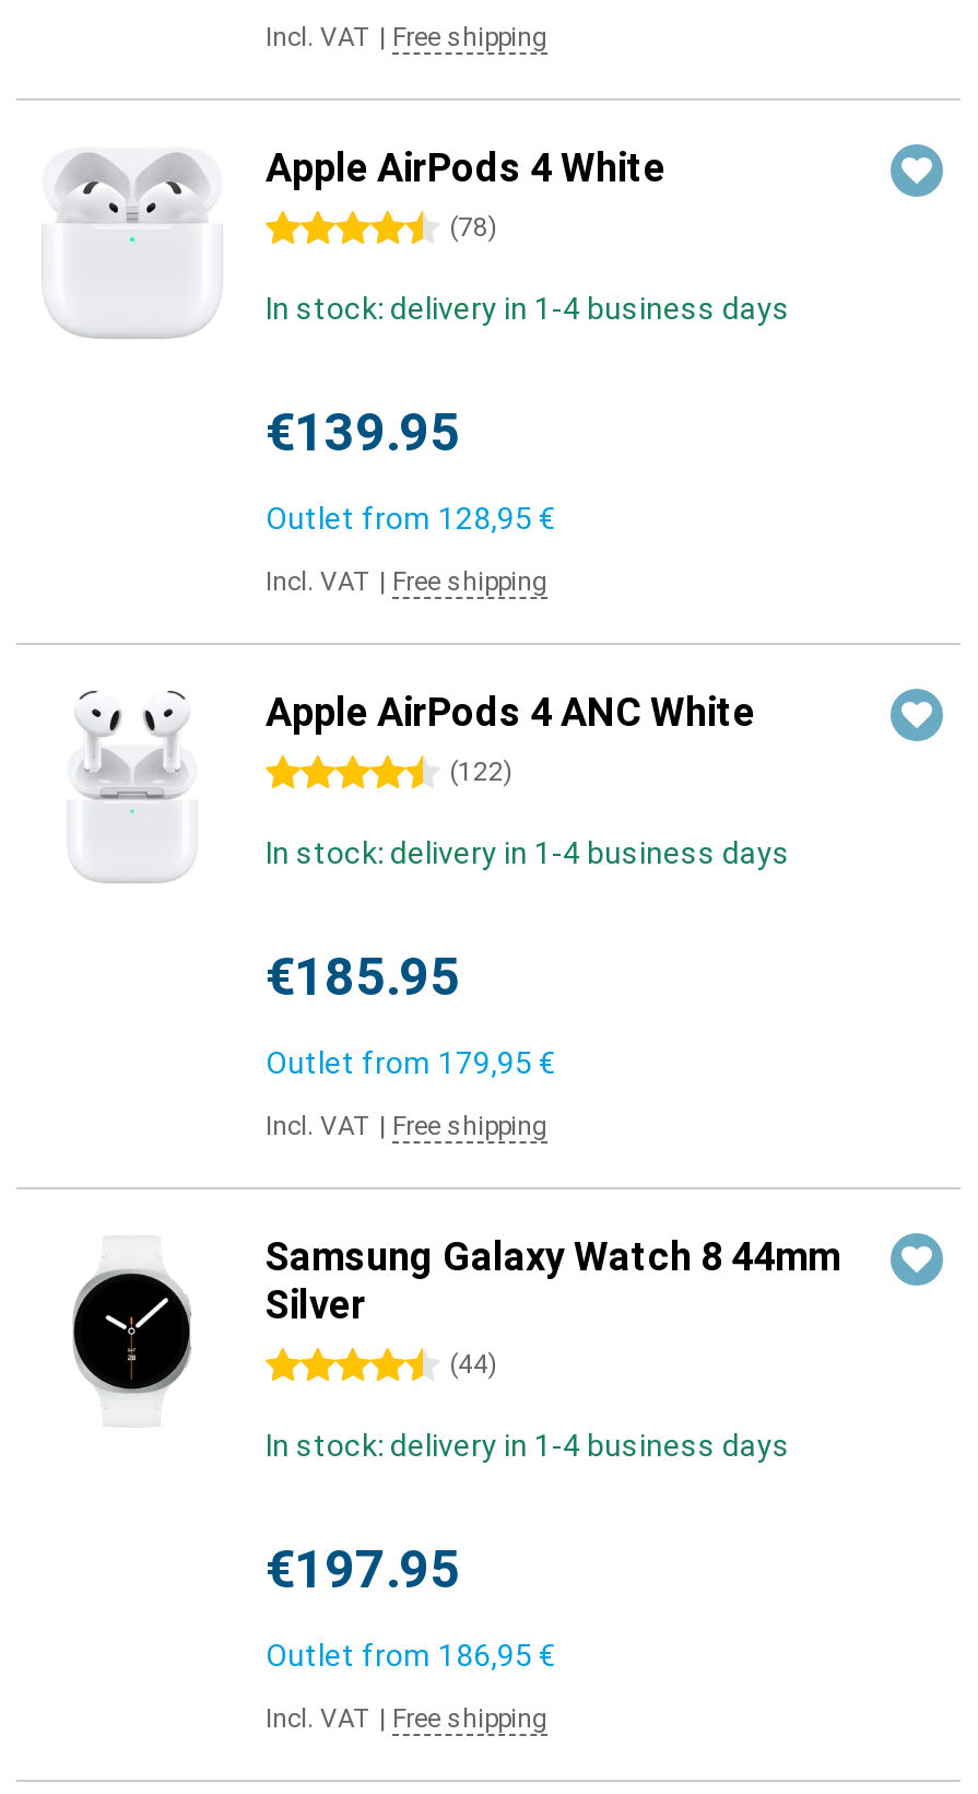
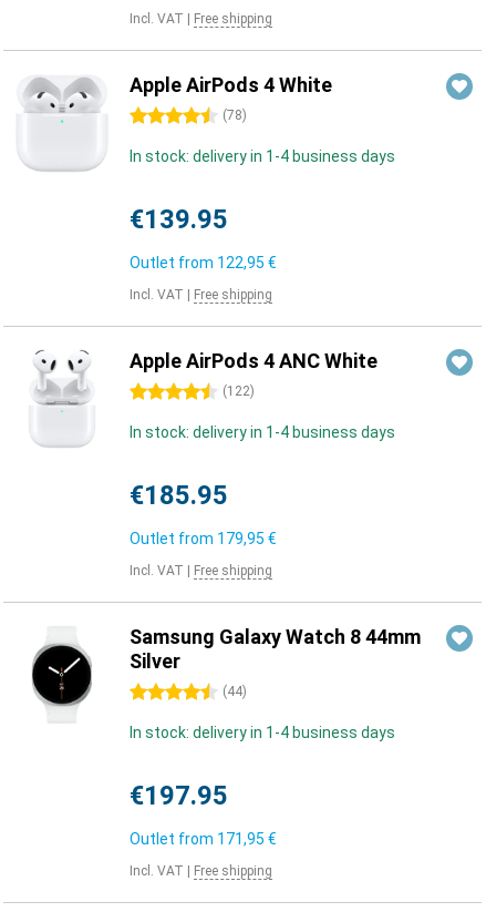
- Outlet from 128,95 €
+ Outlet from 122,95 €

- Outlet from 186,95 €
+ Outlet from 171,95 €
